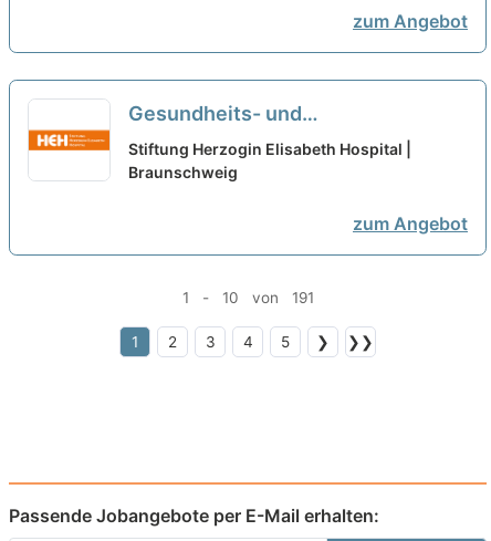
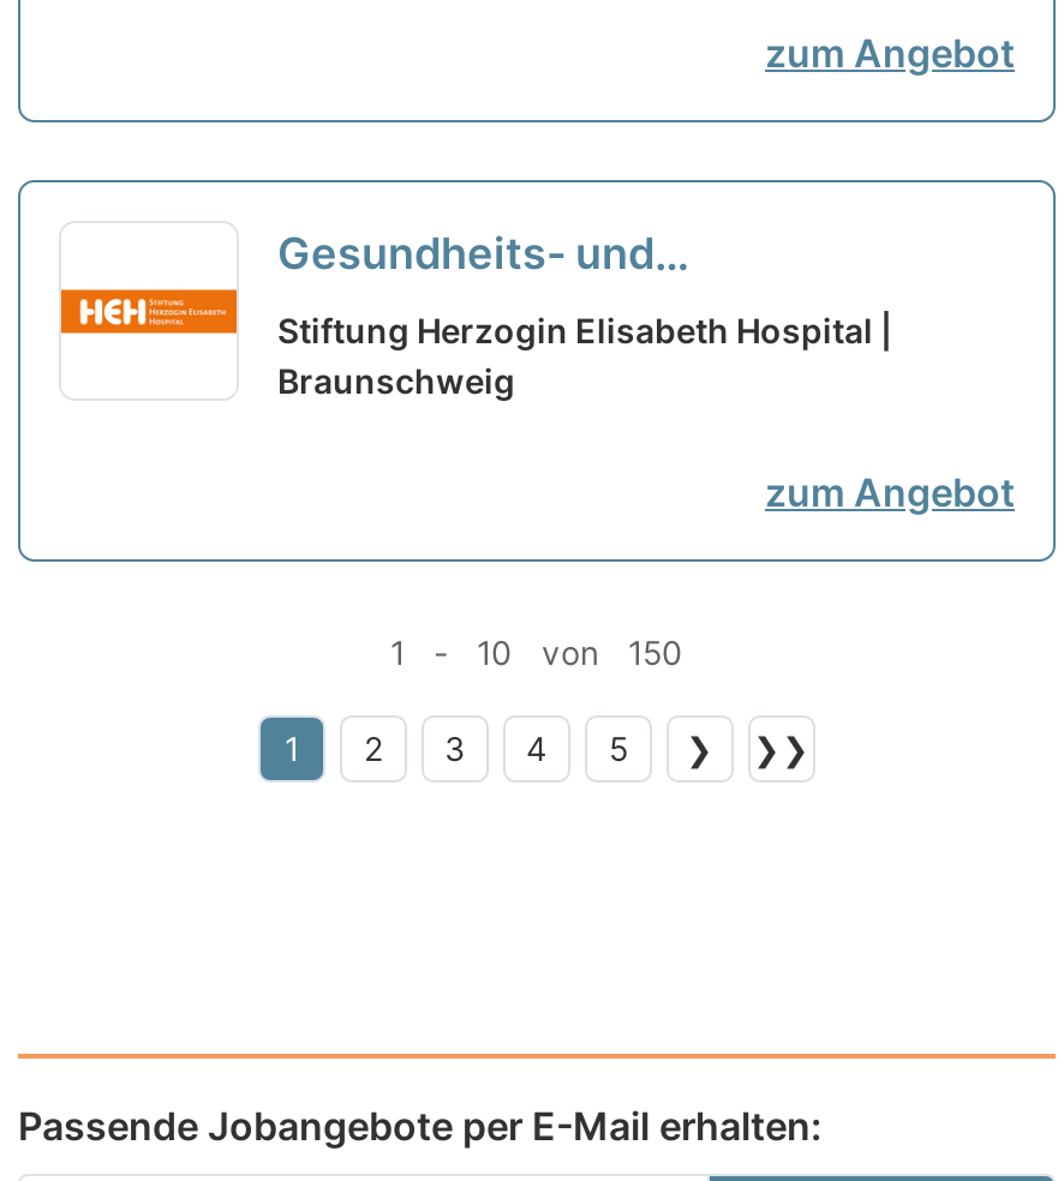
- 1 - 10 von 191
+ 1 - 10 von 150
